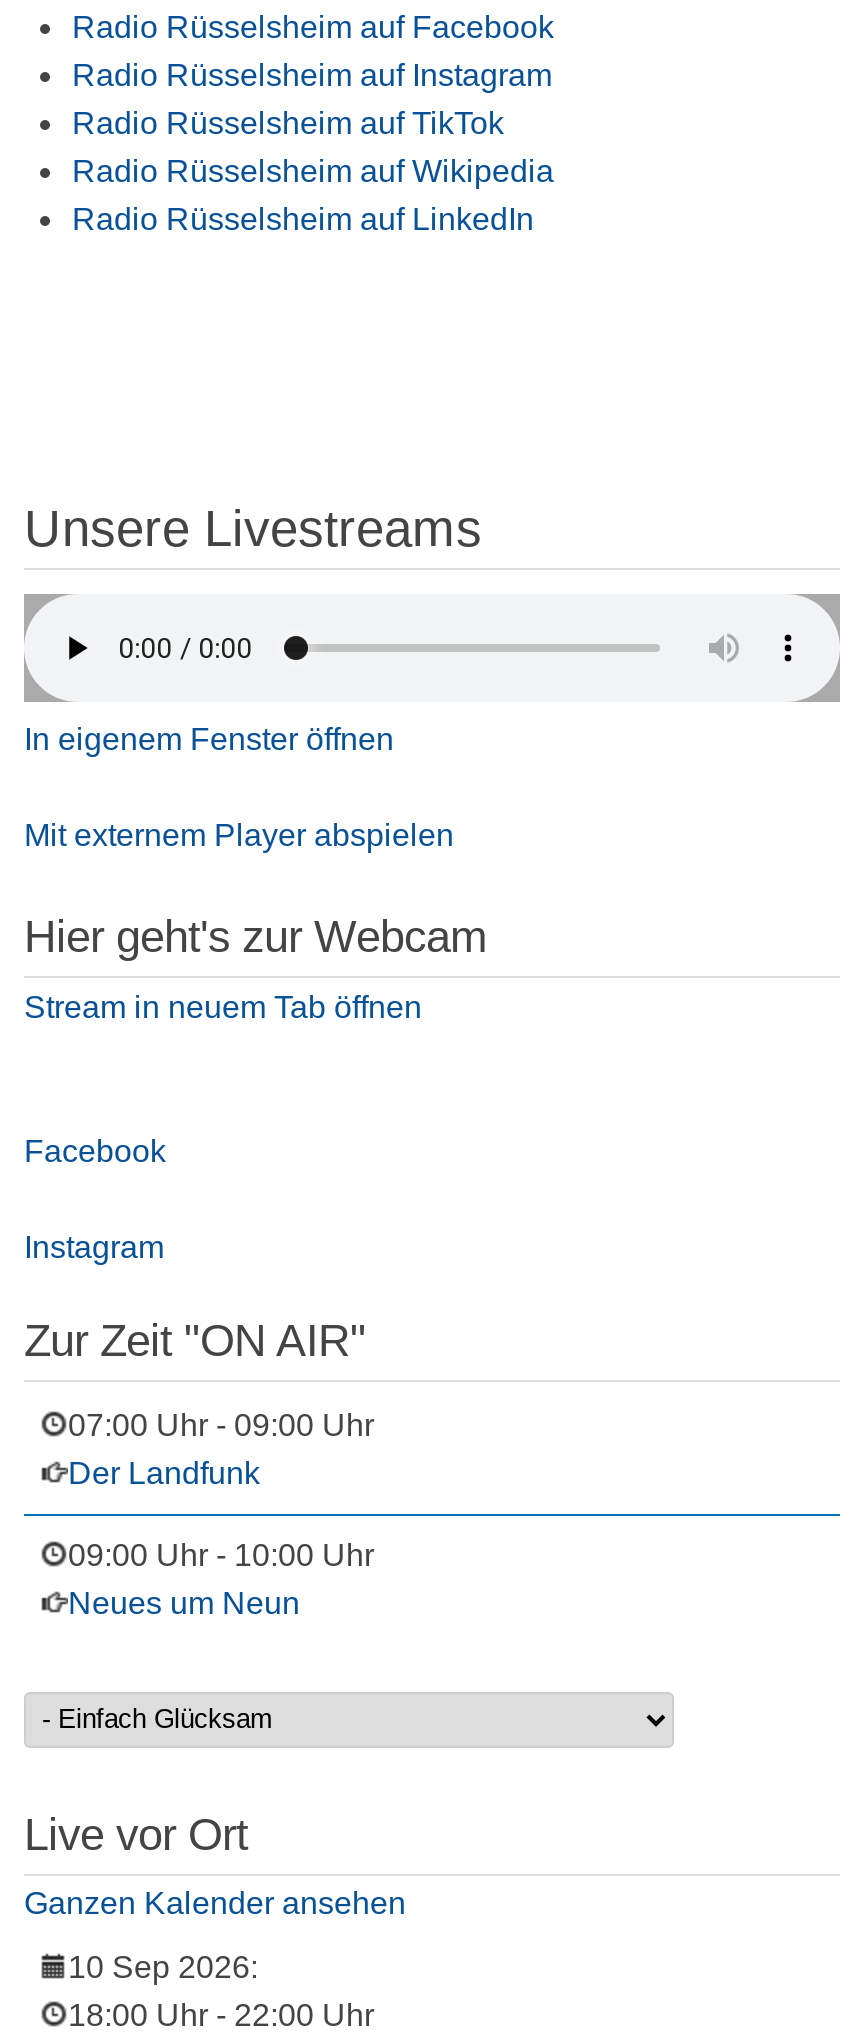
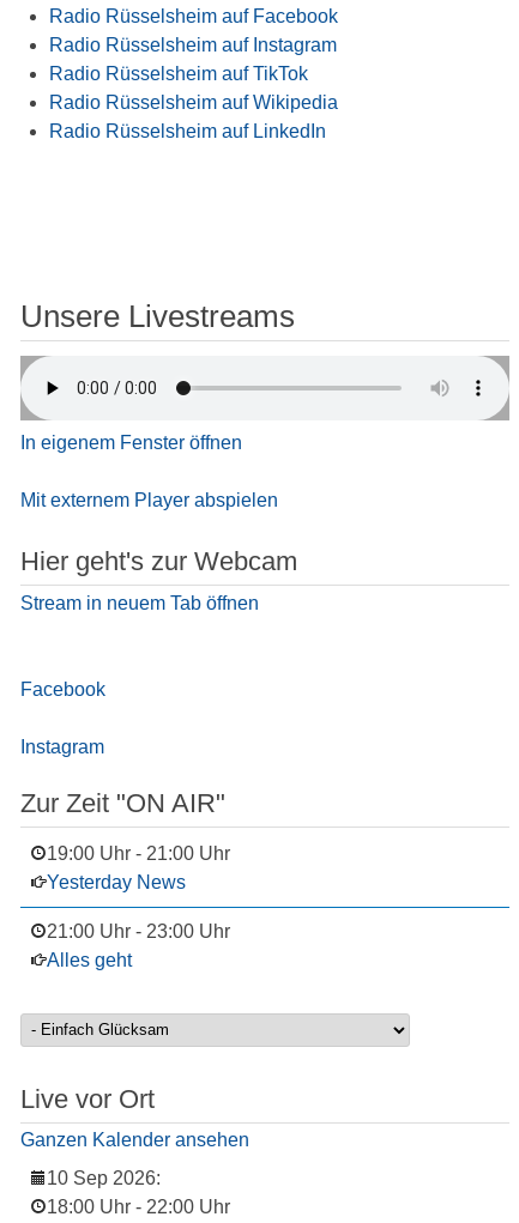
- 07:00 Uhr - 09:00 Uhr
- Der Landfunk
+ 19:00 Uhr - 21:00 Uhr
+ Yesterday News

- 09:00 Uhr - 10:00 Uhr
- Neues um Neun
+ 21:00 Uhr - 23:00 Uhr
+ Alles geht
